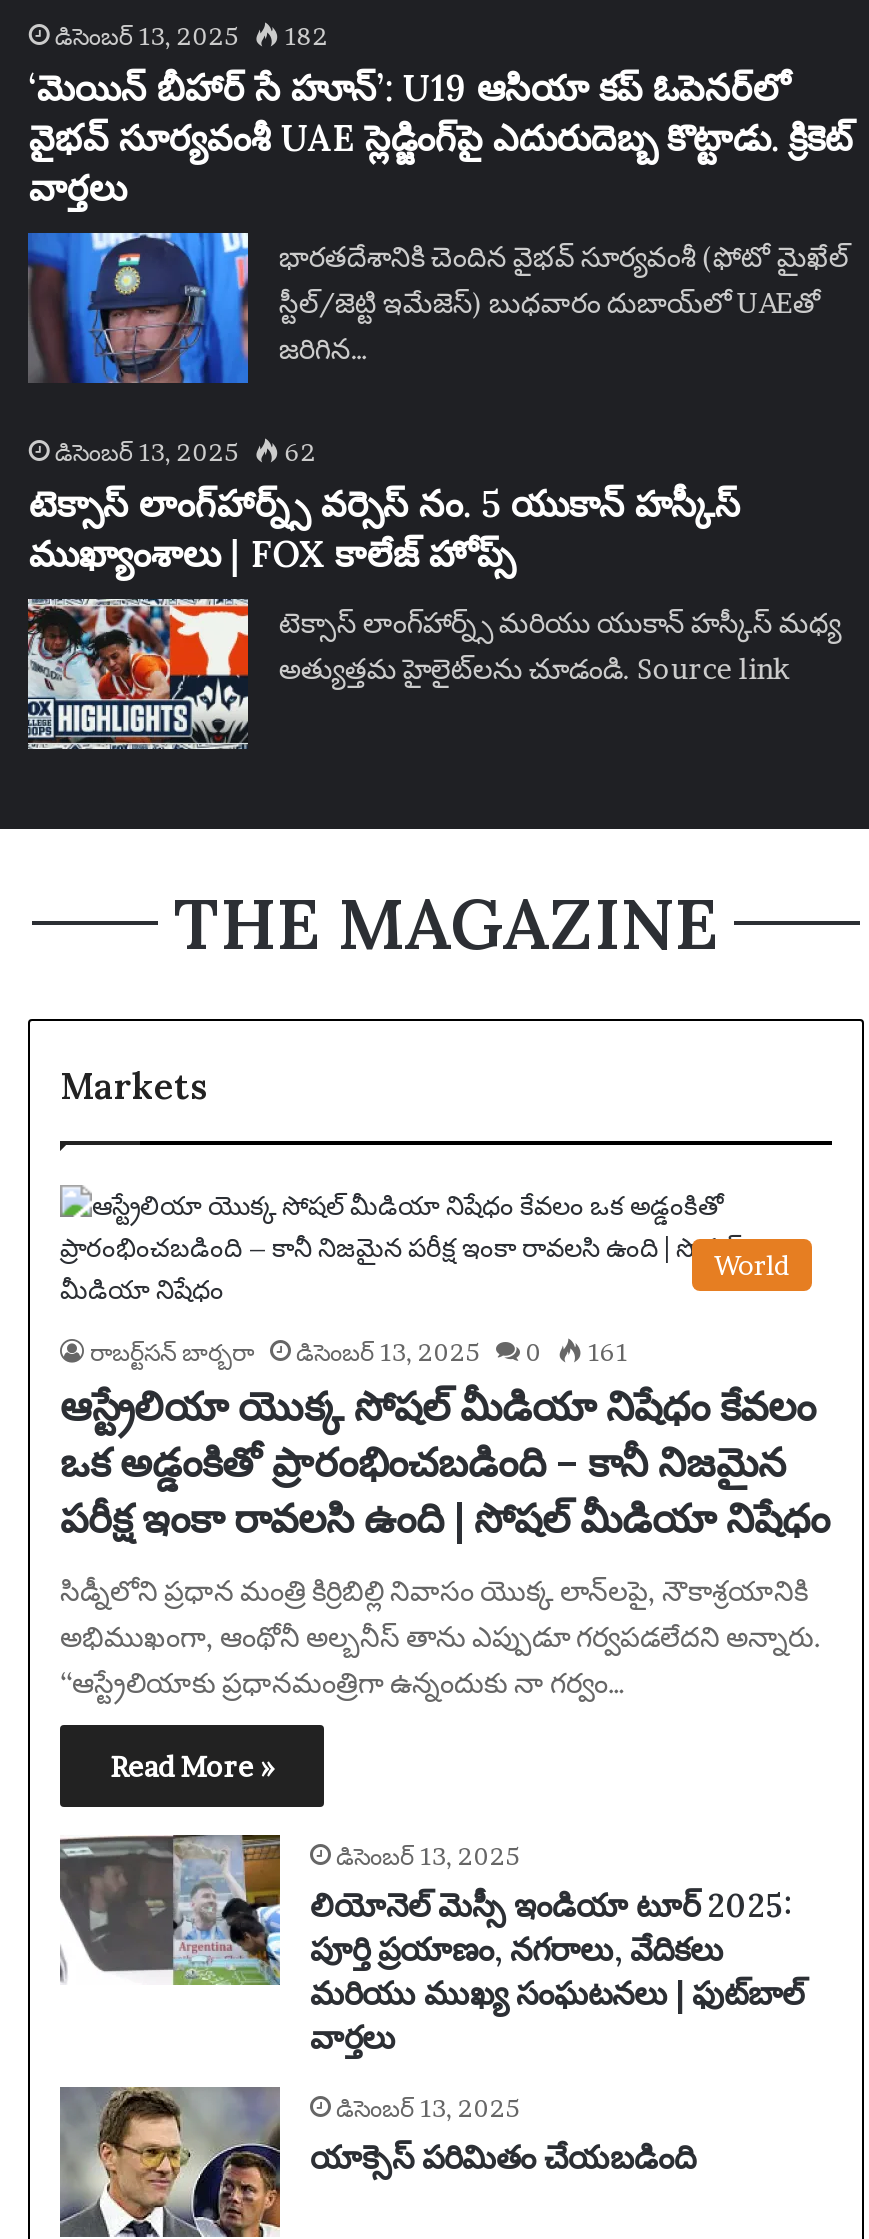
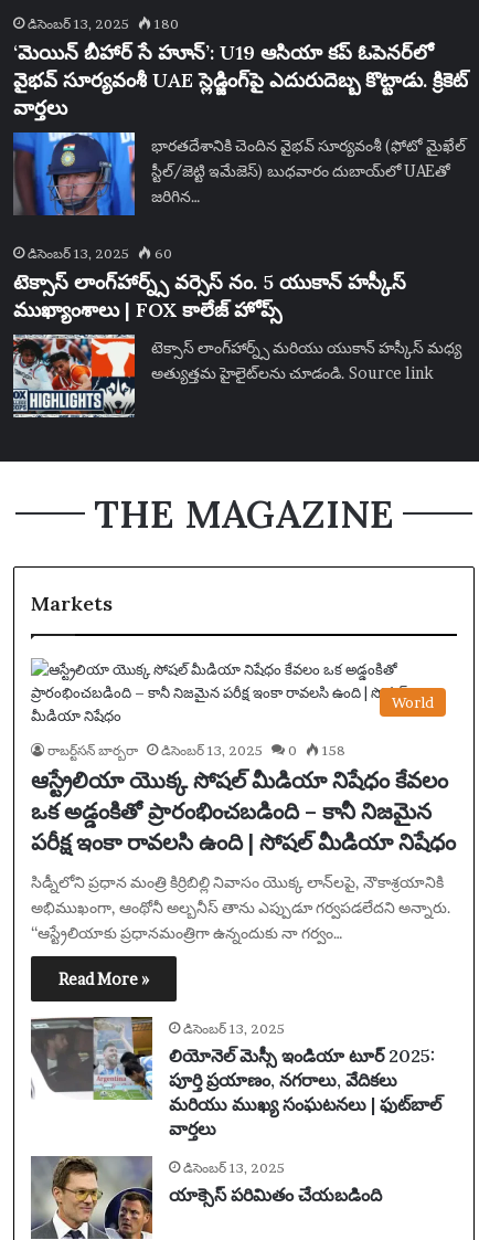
- డిసెంబర్ 13, 2025 182
+ డిసెంబర్ 13, 2025 180

- డిసెంబర్ 13, 2025 62
+ డిసెంబర్ 13, 2025 60

- రాబర్ట్‌సన్ బార్బరా డిసెంబర్ 13, 2025 0 161
+ రాబర్ట్‌సన్ బార్బరా డిసెంబర్ 13, 2025 0 158
